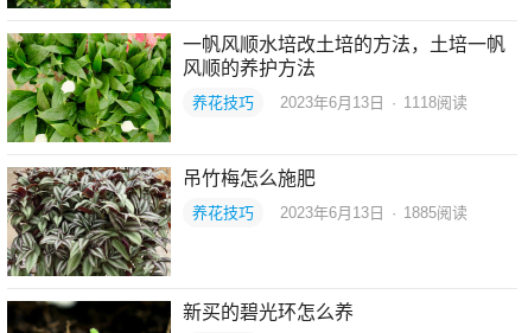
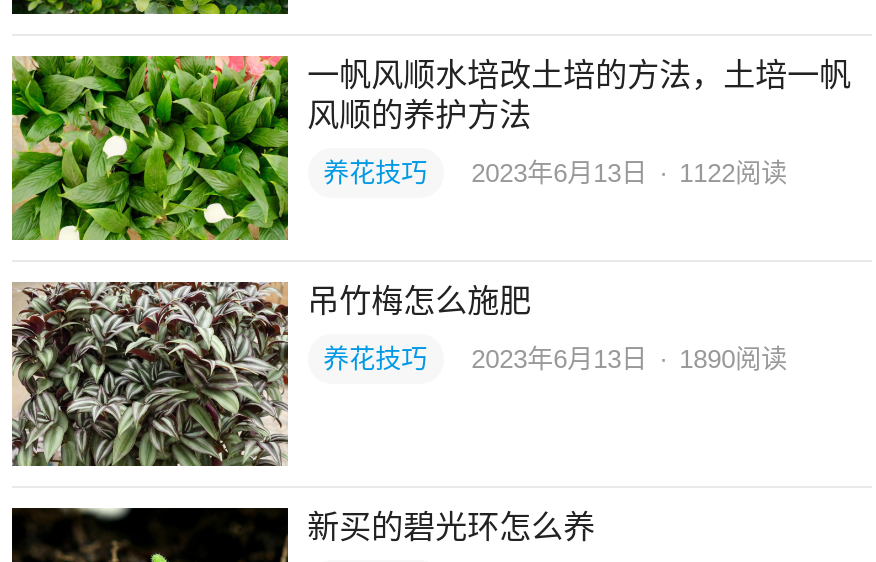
- 养花技巧 2023年6月13日 · 1118阅读
+ 养花技巧 2023年6月13日 · 1122阅读

- 养花技巧 2023年6月13日 · 1885阅读
+ 养花技巧 2023年6月13日 · 1890阅读
